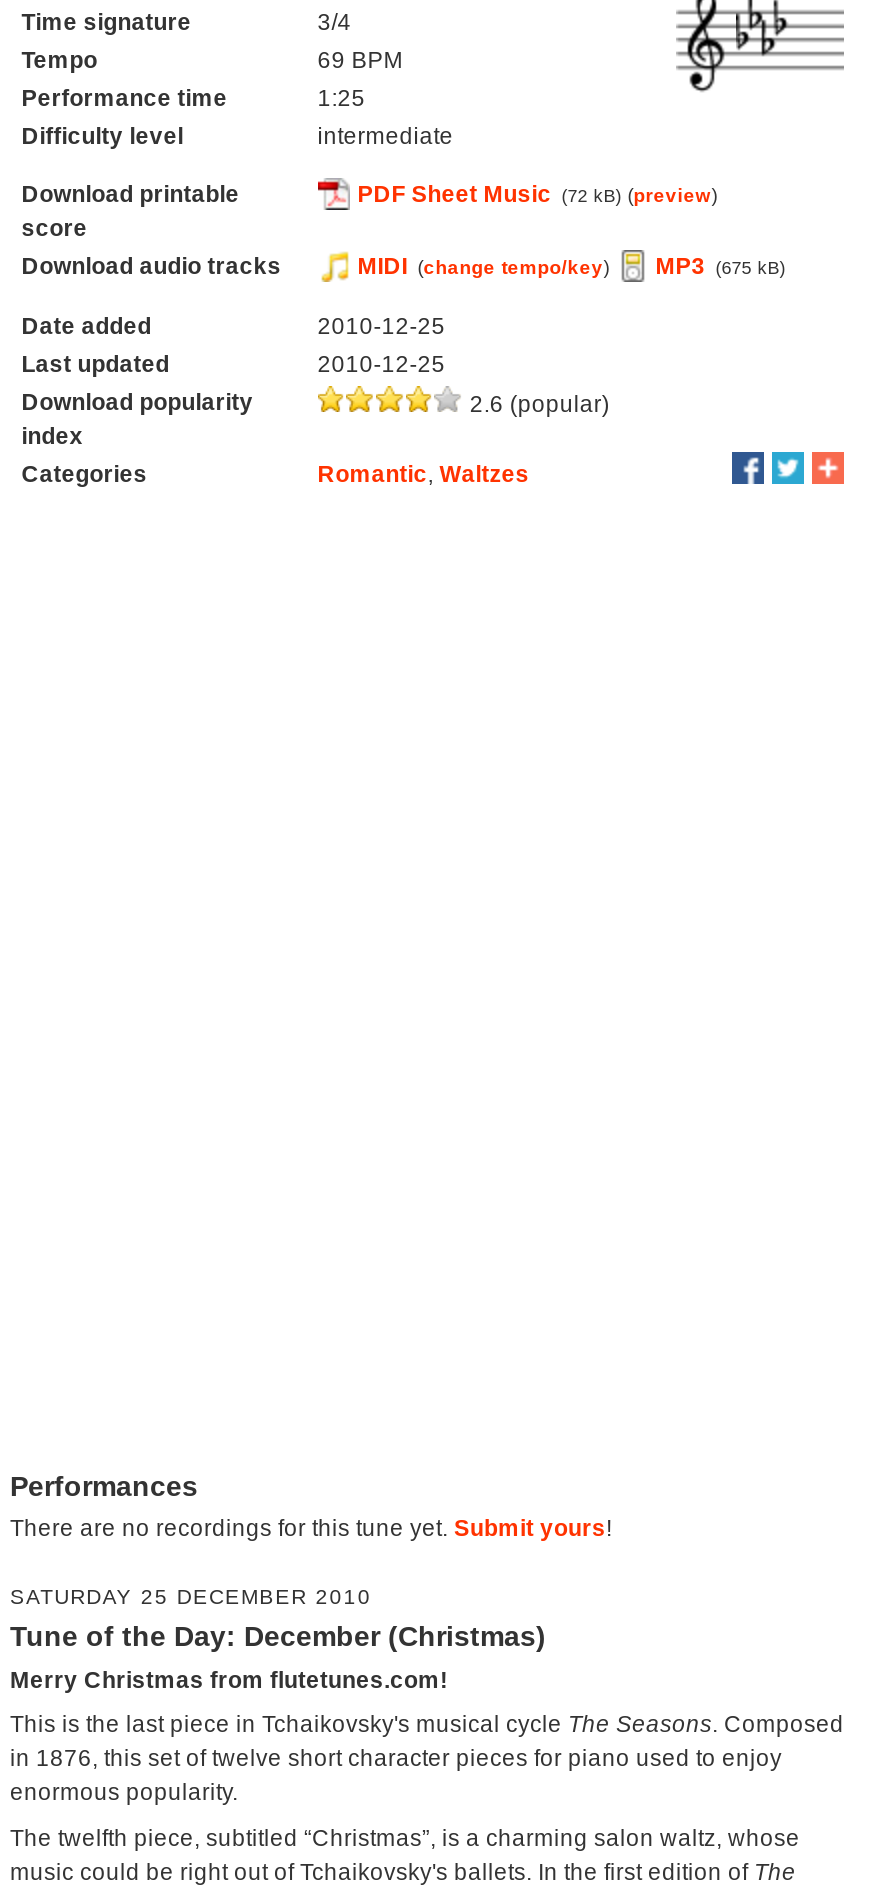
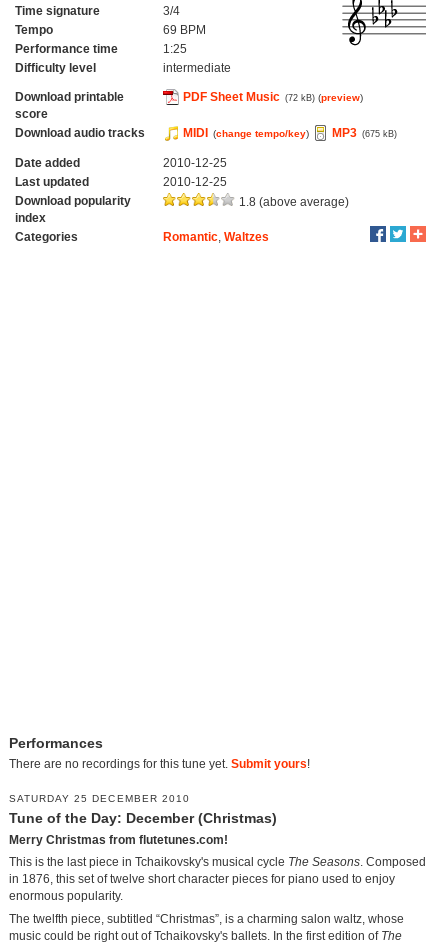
- 2.6 (popular)
+ 1.8 (above average)
